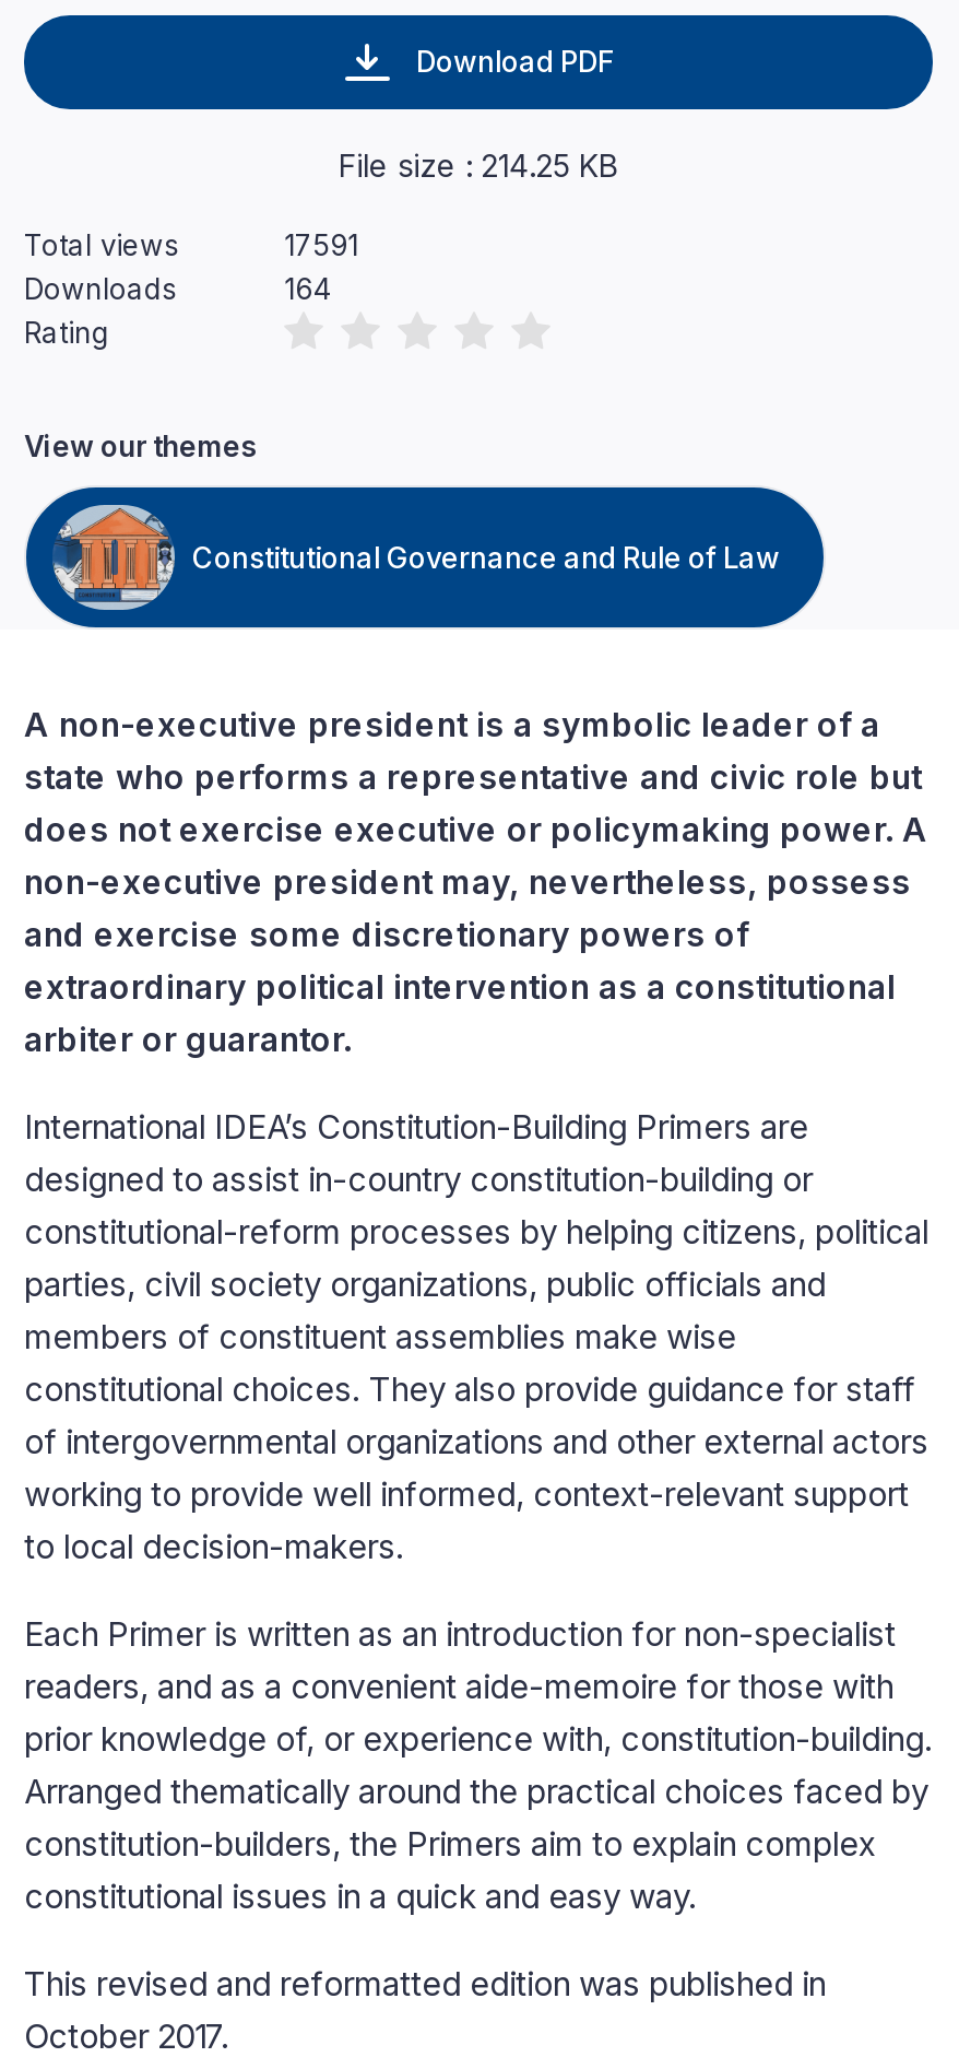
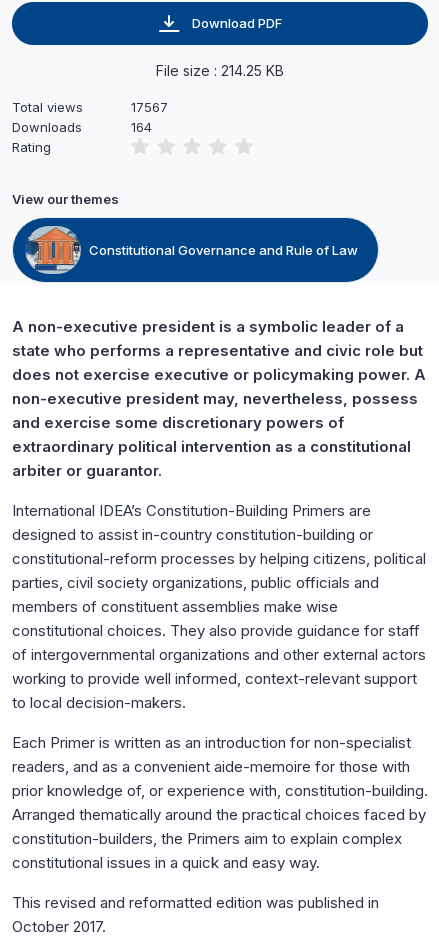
- 17591
+ 17567
